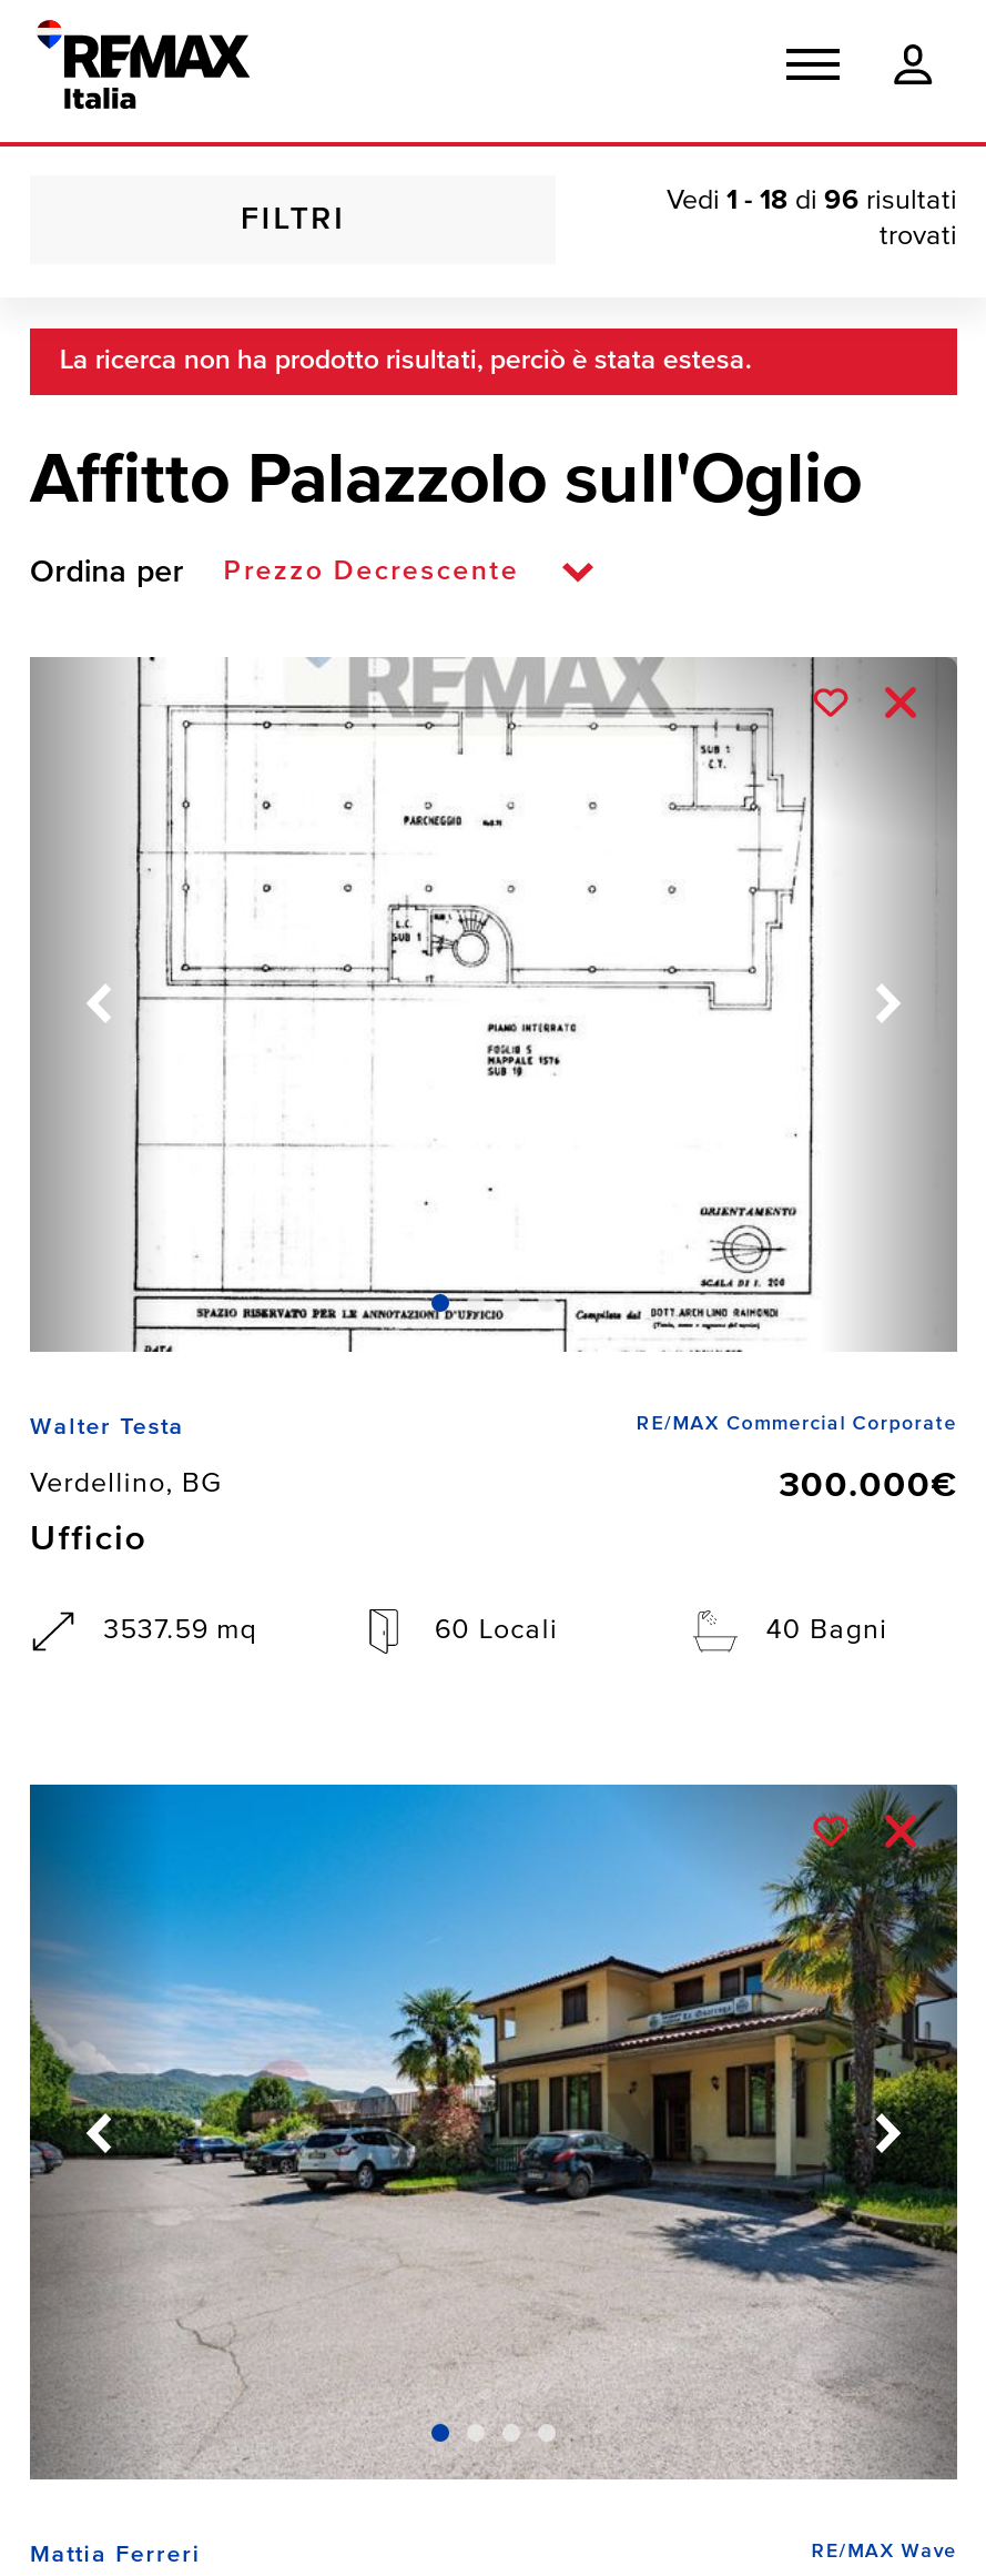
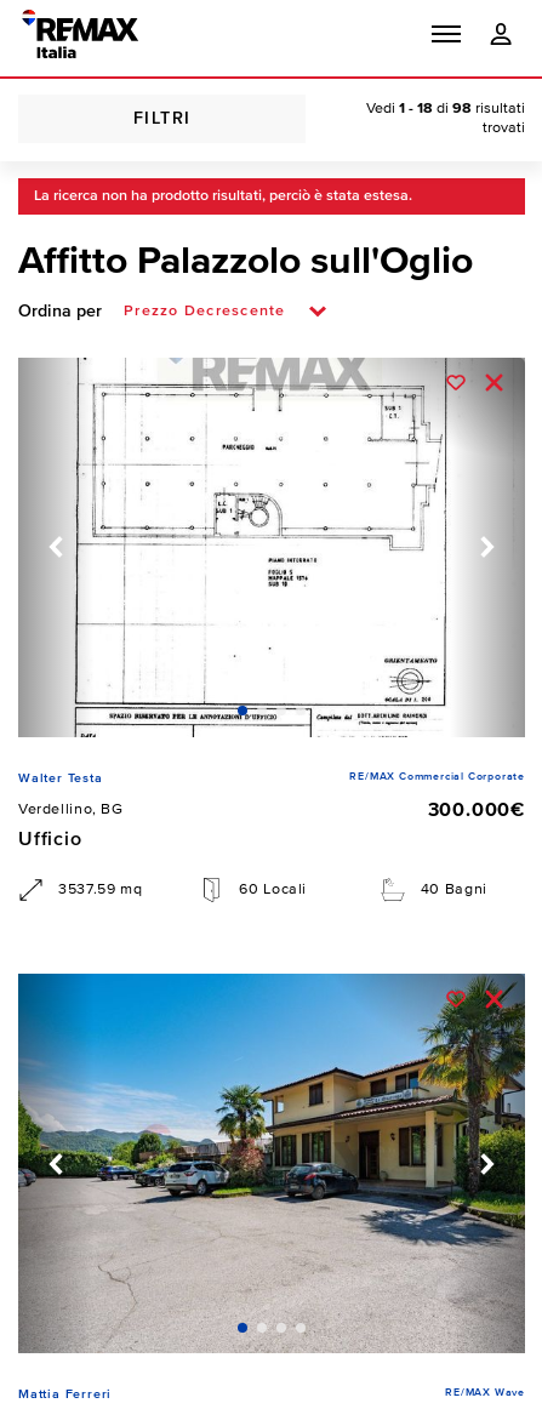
- Vedi 1 - 18 di 96 risultati
+ Vedi 1 - 18 di 98 risultati
